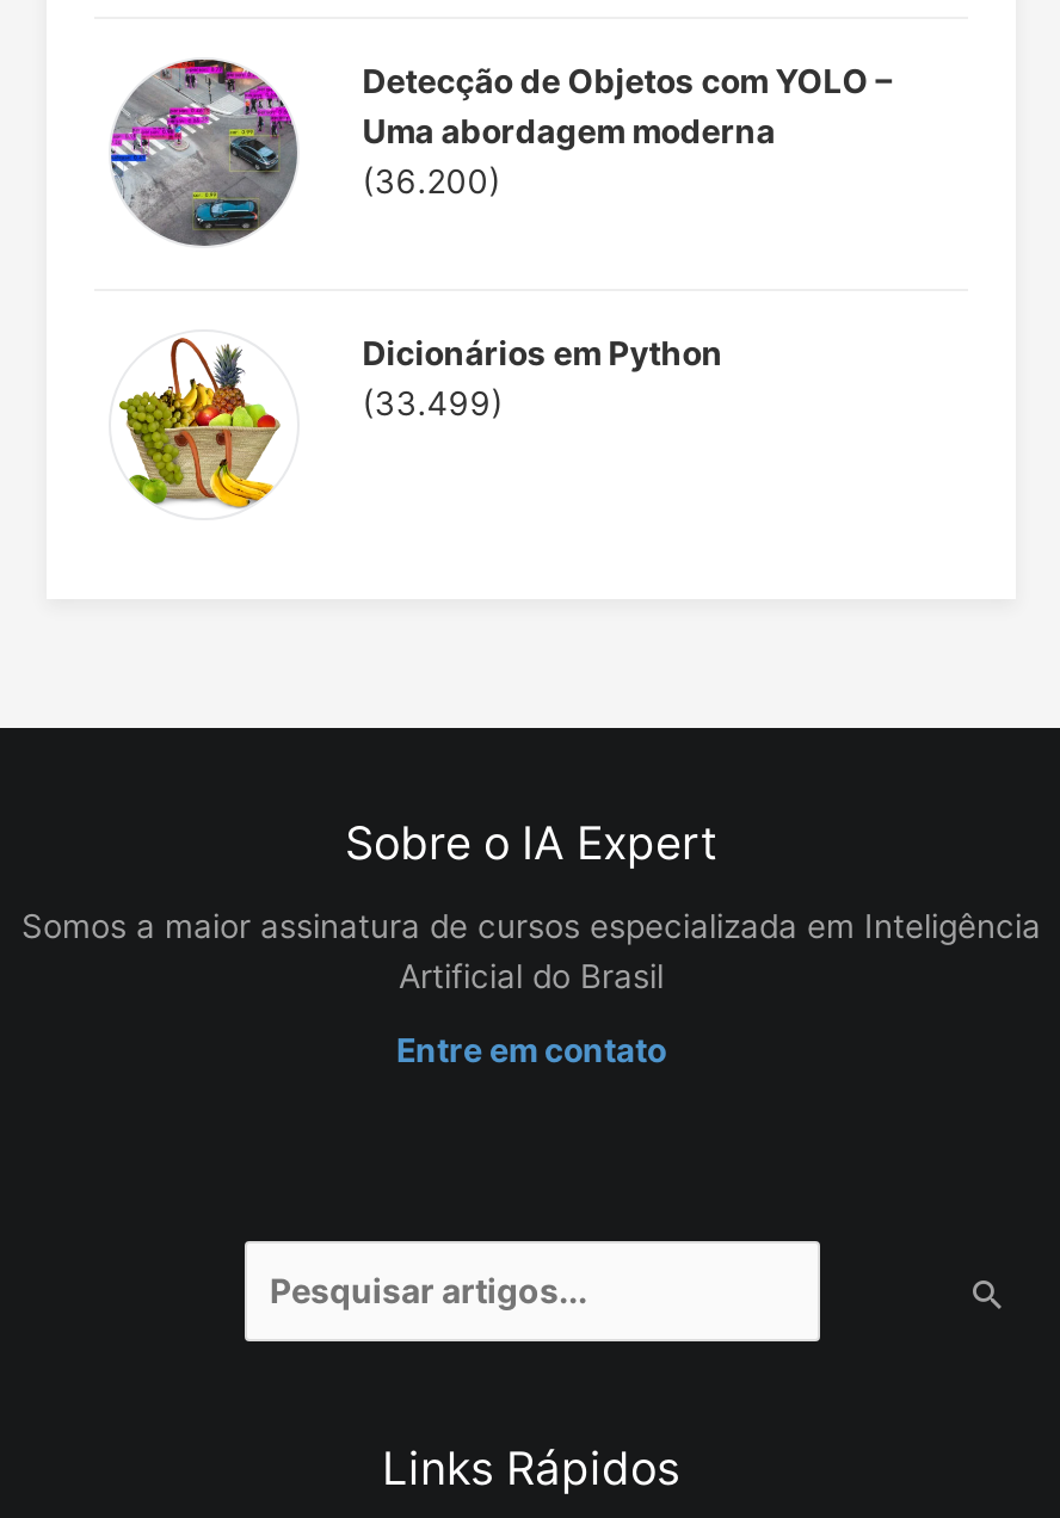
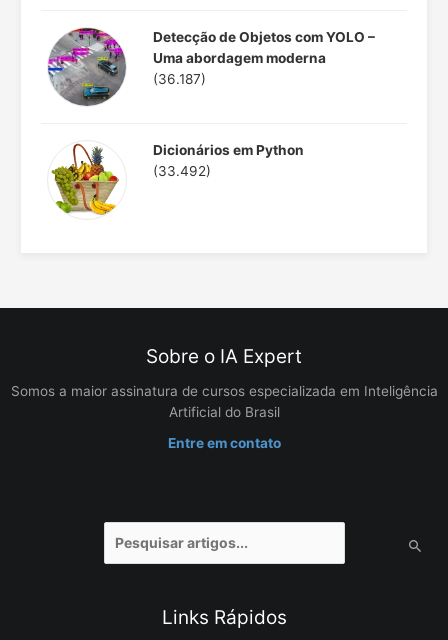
- (36.200)
+ (36.187)

- (33.499)
+ (33.492)
